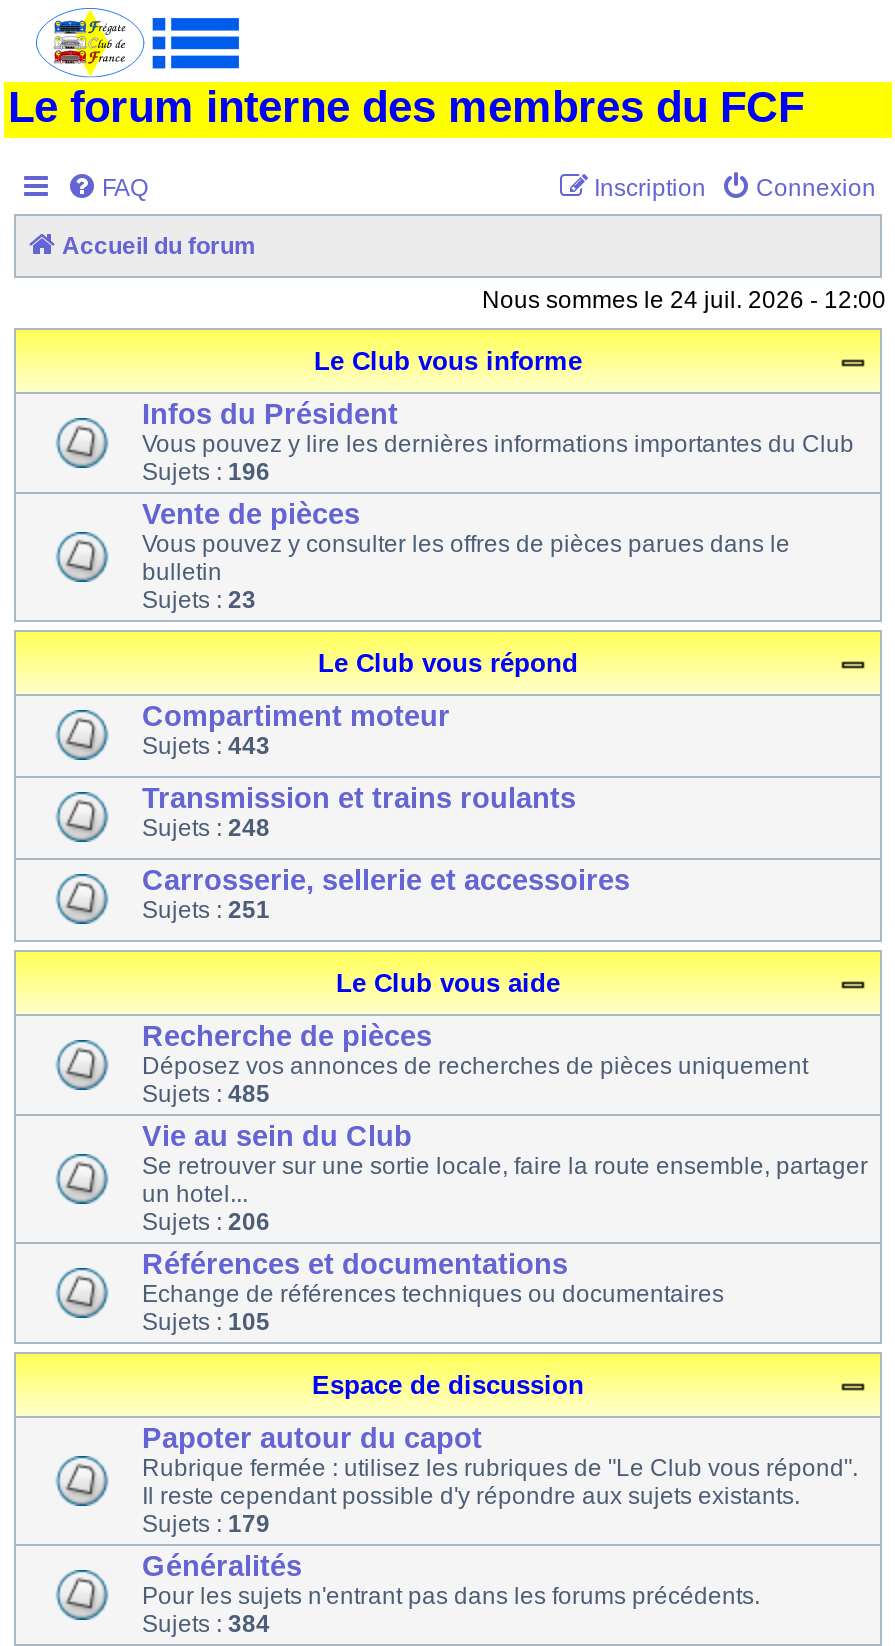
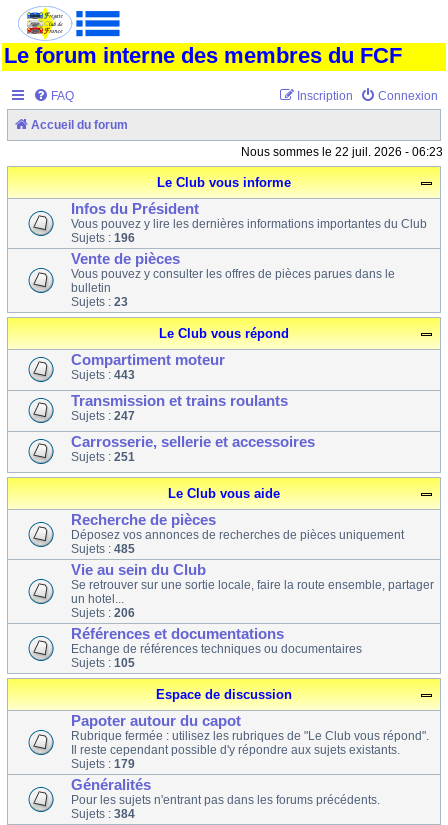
- Nous sommes le 24 juil. 2026 - 12:00
+ Nous sommes le 22 juil. 2026 - 06:23

- Sujets : 248
+ Sujets : 247
